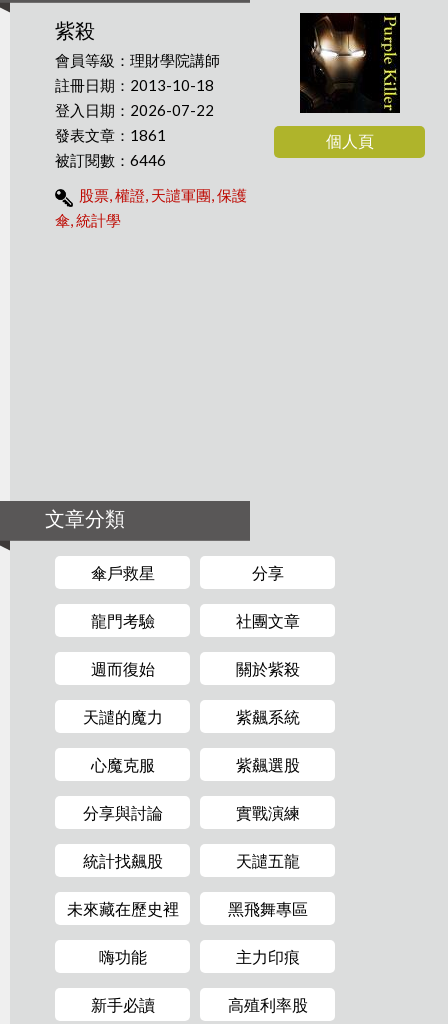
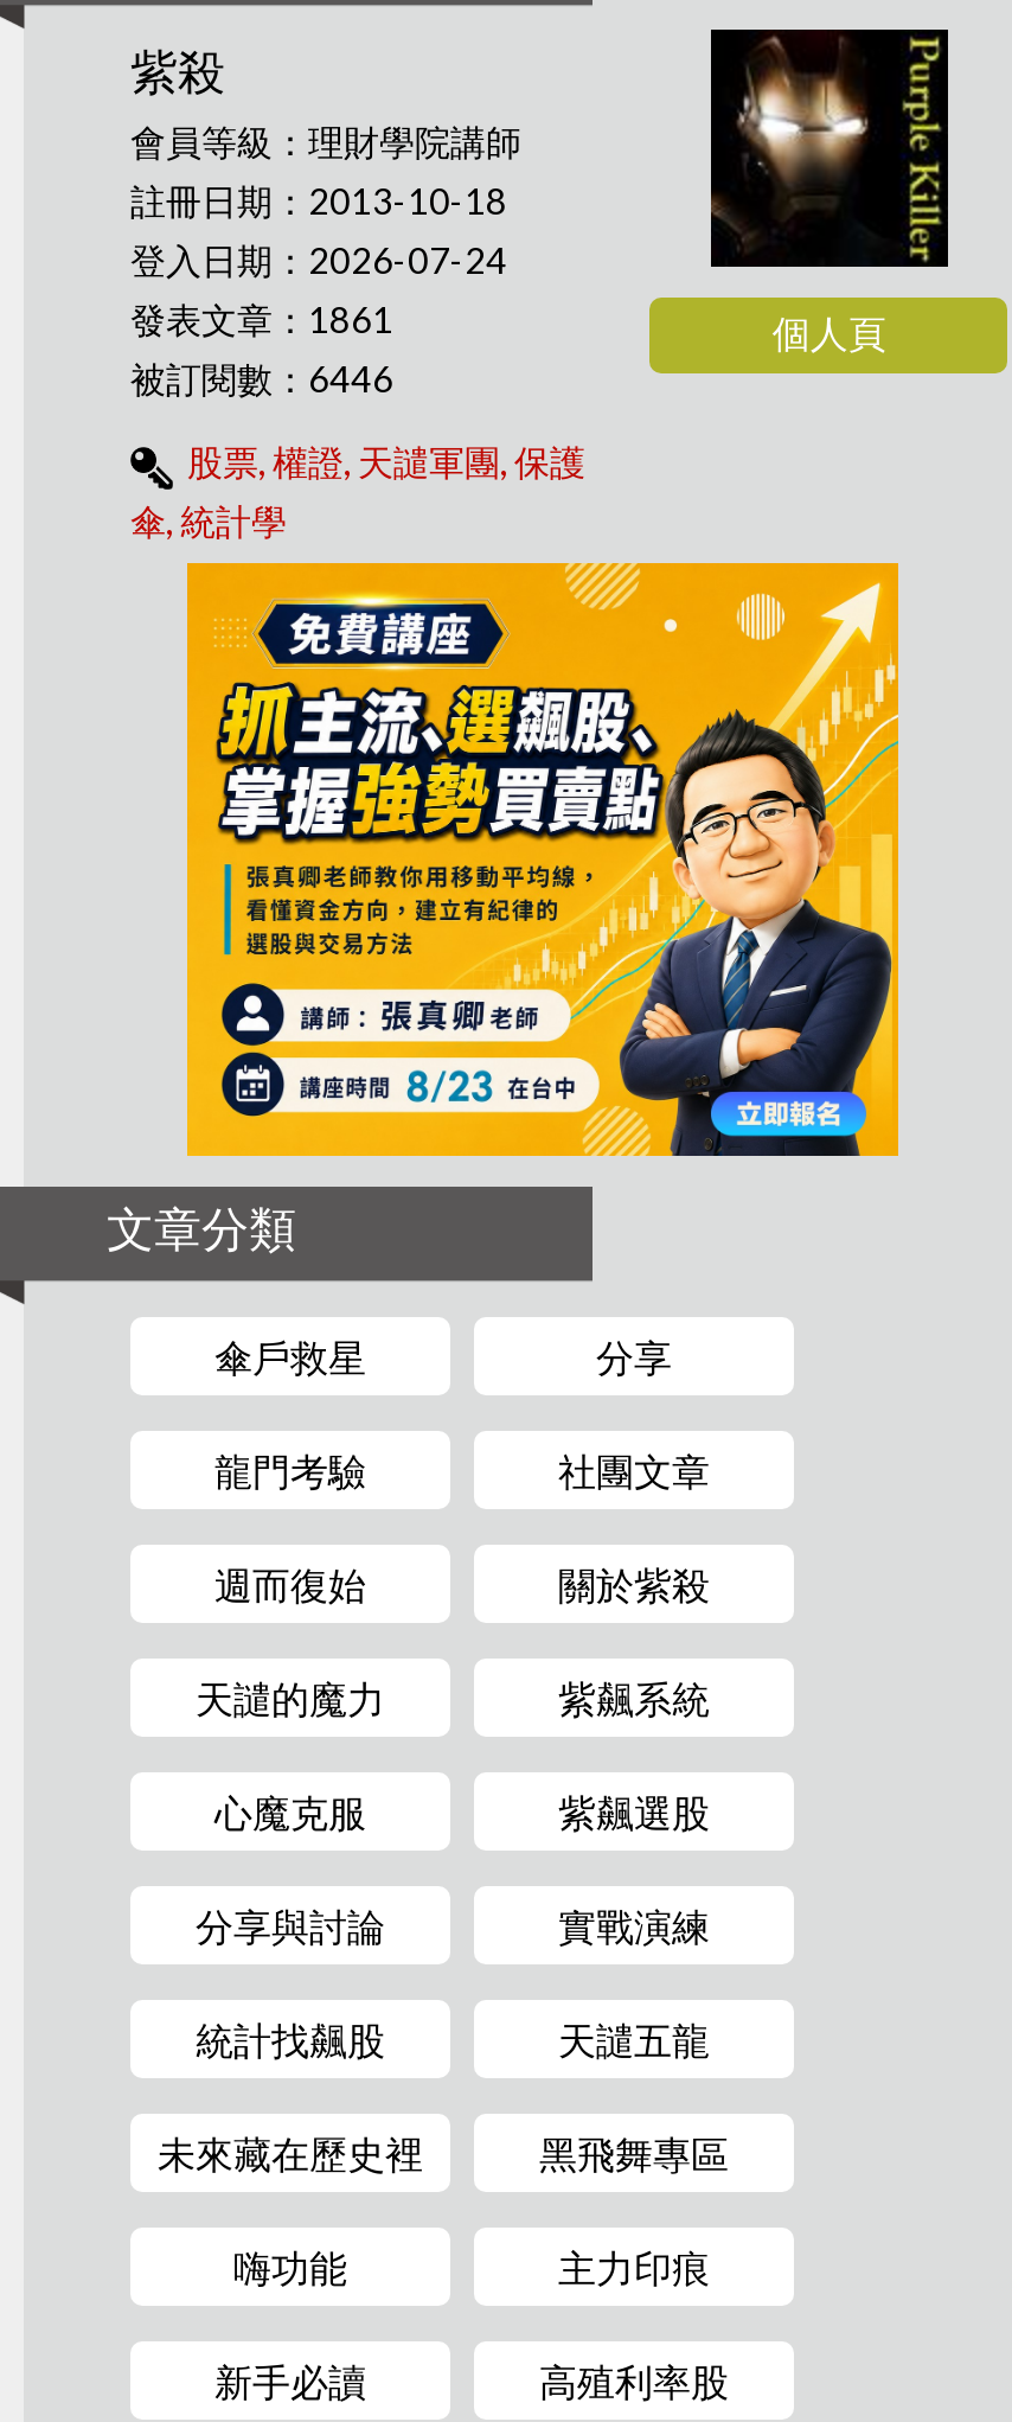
- 登入日期：2026-07-22
+ 登入日期：2026-07-24

+ [image]
